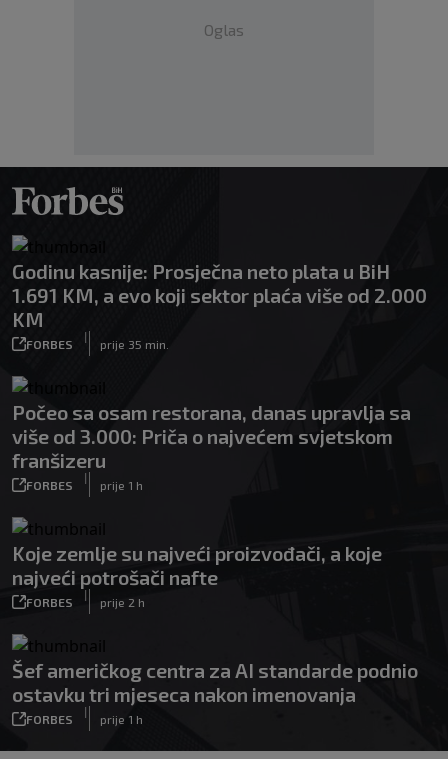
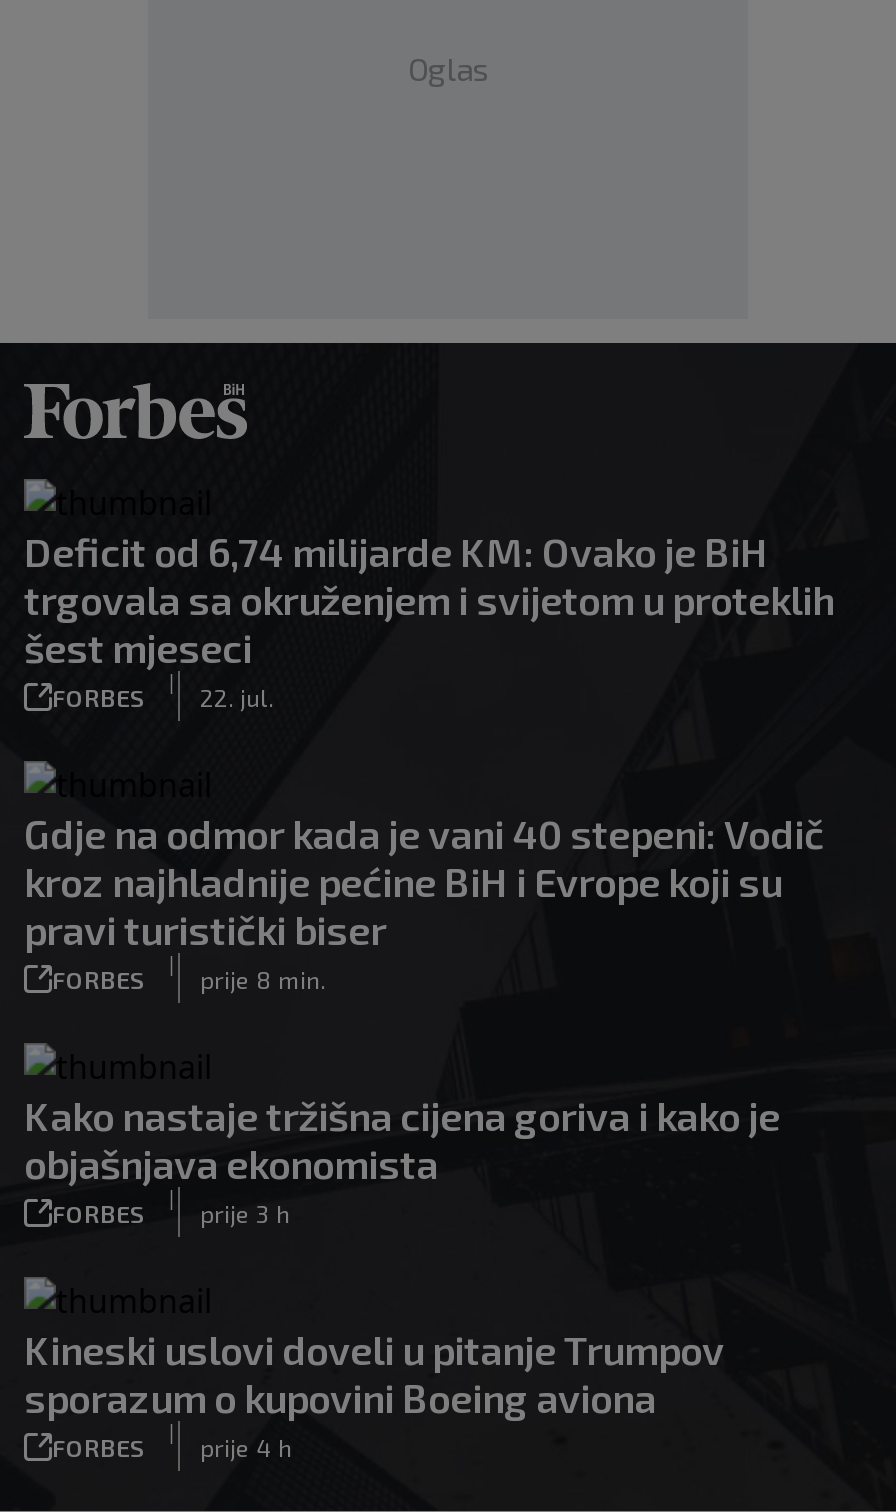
- Godinu kasnije: Prosječna neto plata u BiH
- 1.691 KM, a evo koji sektor plaća više od 2.000
- KM
+ Deficit od 6,74 milijarde KM: Ovako je BiH
+ trgovala sa okruženjem i svijetom u proteklih
+ šest mjeseci

- FORBES prije 35 min.
+ FORBES 22. jul.

- Počeo sa osam restorana, danas upravlja sa
- više od 3.000: Priča o najvećem svjetskom
- franšizeru
+ Gdje na odmor kada je vani 40 stepeni: Vodič
+ kroz najhladnije pećine BiH i Evrope koji su
+ pravi turistički biser

- FORBES prije 1 h
+ FORBES prije 8 min.

- Koje zemlje su najveći proizvođači, a koje
- najveći potrošači nafte
+ Kako nastaje tržišna cijena goriva i kako je
+ objašnjava ekonomista

- FORBES prije 2 h
+ FORBES prije 3 h

- Šef američkog centra za AI standarde podnio
- ostavku tri mjeseca nakon imenovanja
+ Kineski uslovi doveli u pitanje Trumpov
+ sporazum o kupovini Boeing aviona

- FORBES prije 1 h
+ FORBES prije 4 h
